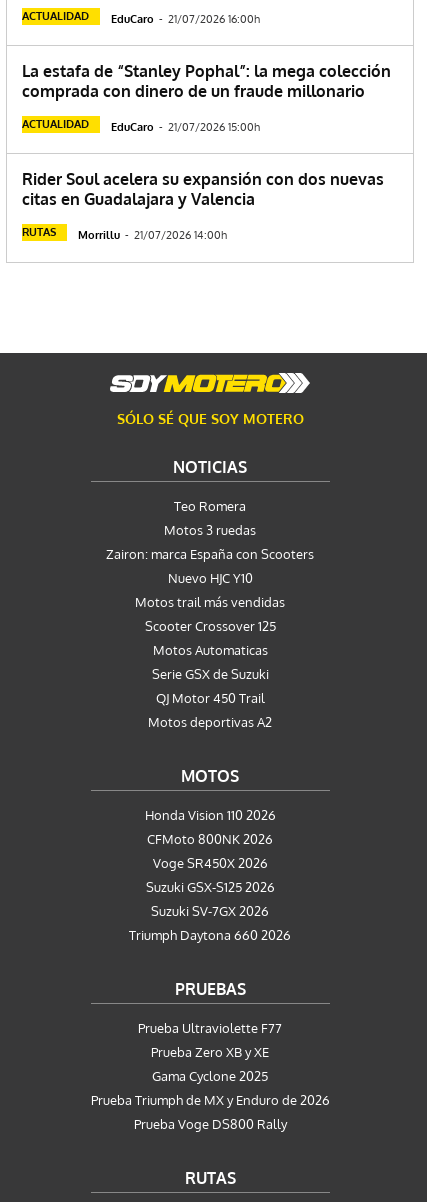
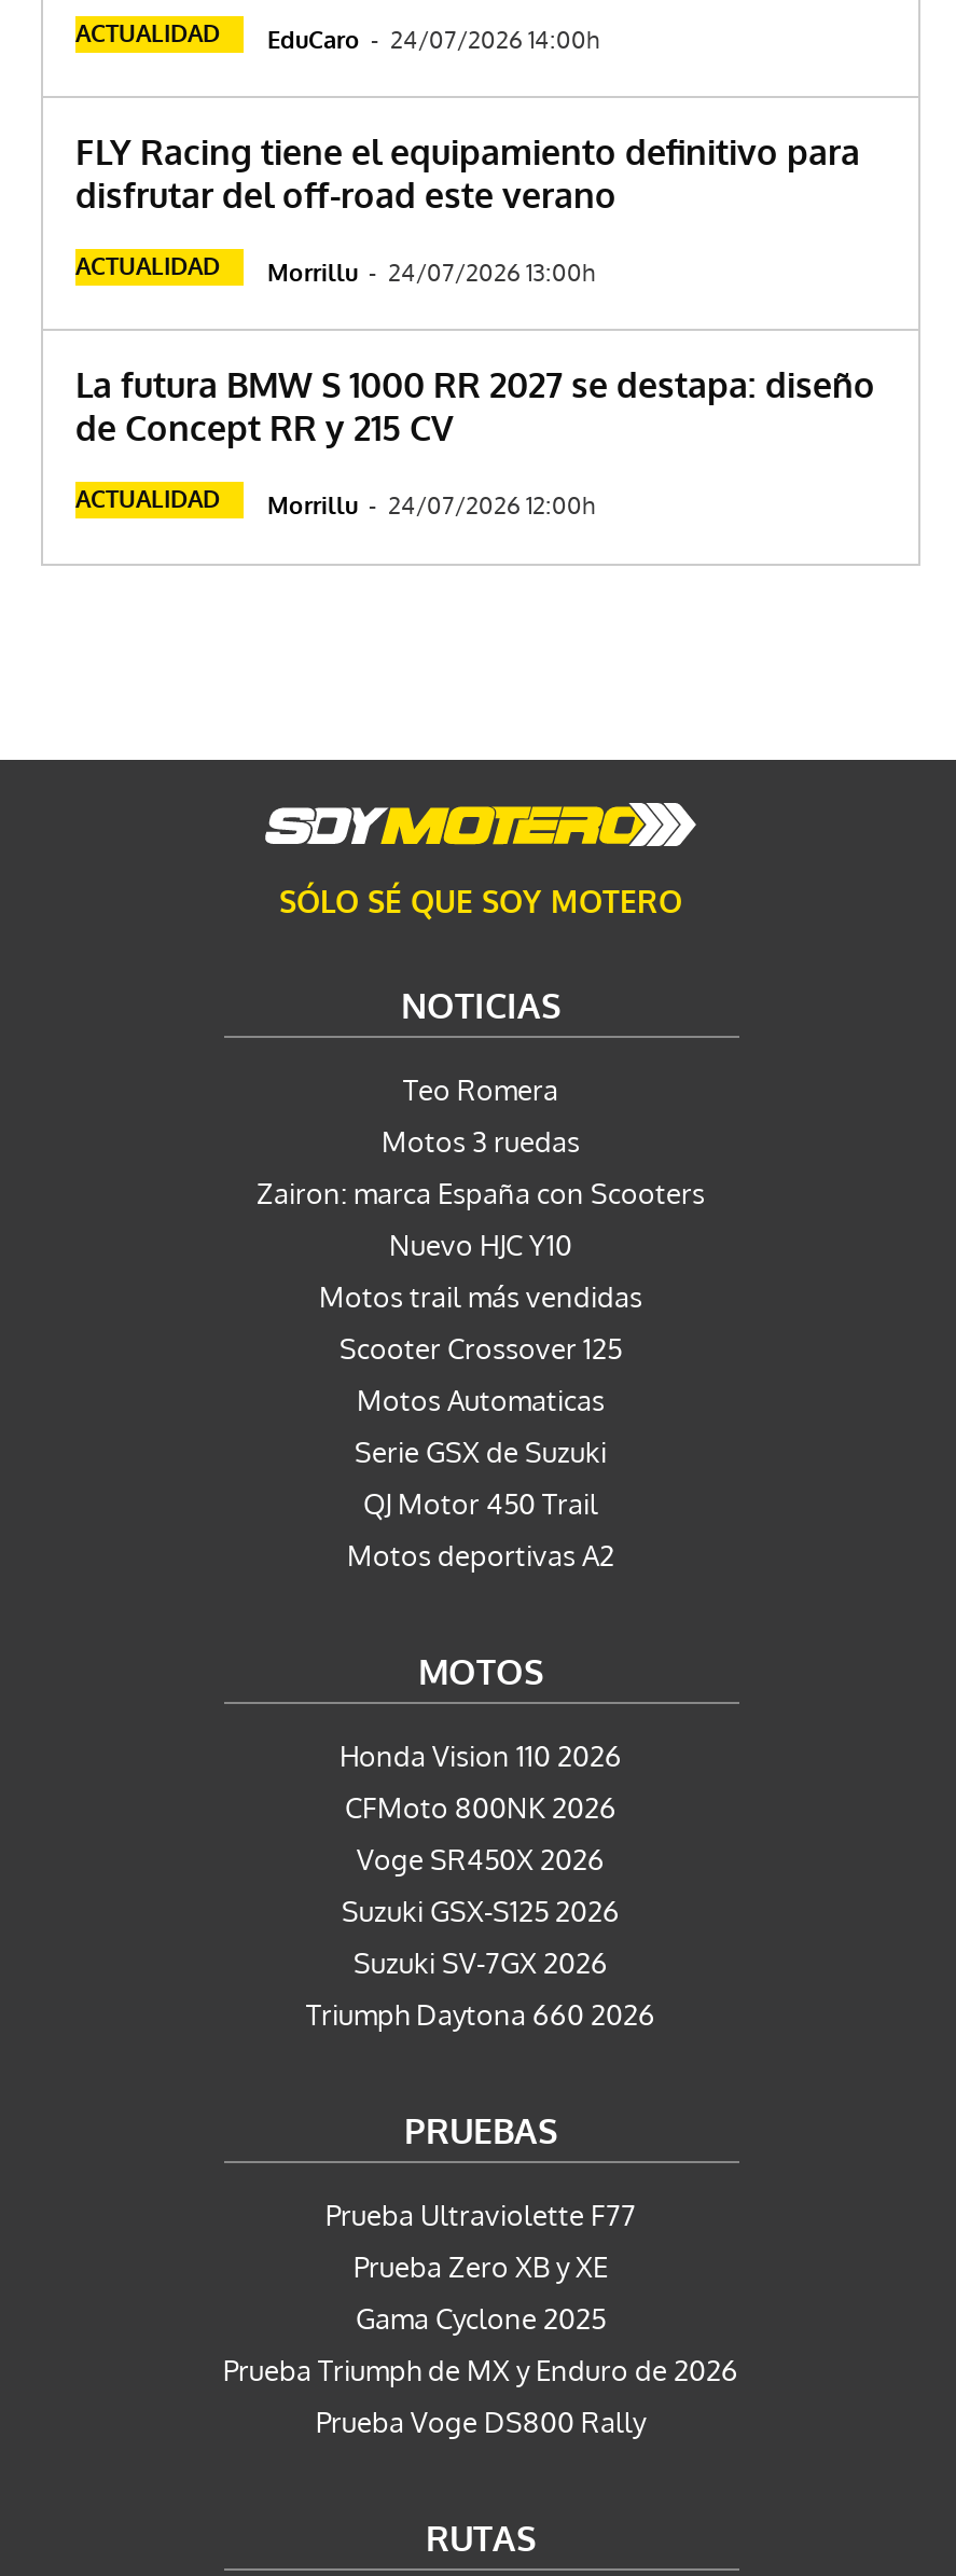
- ACTUALIDAD EduCaro - 21/07/2026 16:00h
+ ACTUALIDAD EduCaro - 24/07/2026 14:00h

- La estafa de “Stanley Pophal”: la mega colección
- comprada con dinero de un fraude millonario
+ FLY Racing tiene el equipamiento definitivo para
+ disfrutar del off-road este verano

- ACTUALIDAD EduCaro - 21/07/2026 15:00h
+ ACTUALIDAD Morrillu - 24/07/2026 13:00h

- Rider Soul acelera su expansión con dos nuevas
- citas en Guadalajara y Valencia
+ La futura BMW S 1000 RR 2027 se destapa: diseño
+ de Concept RR y 215 CV

- RUTAS
- Morrillu - 21/07/2026 14:00h
+ ACTUALIDAD
+ Morrillu - 24/07/2026 12:00h
